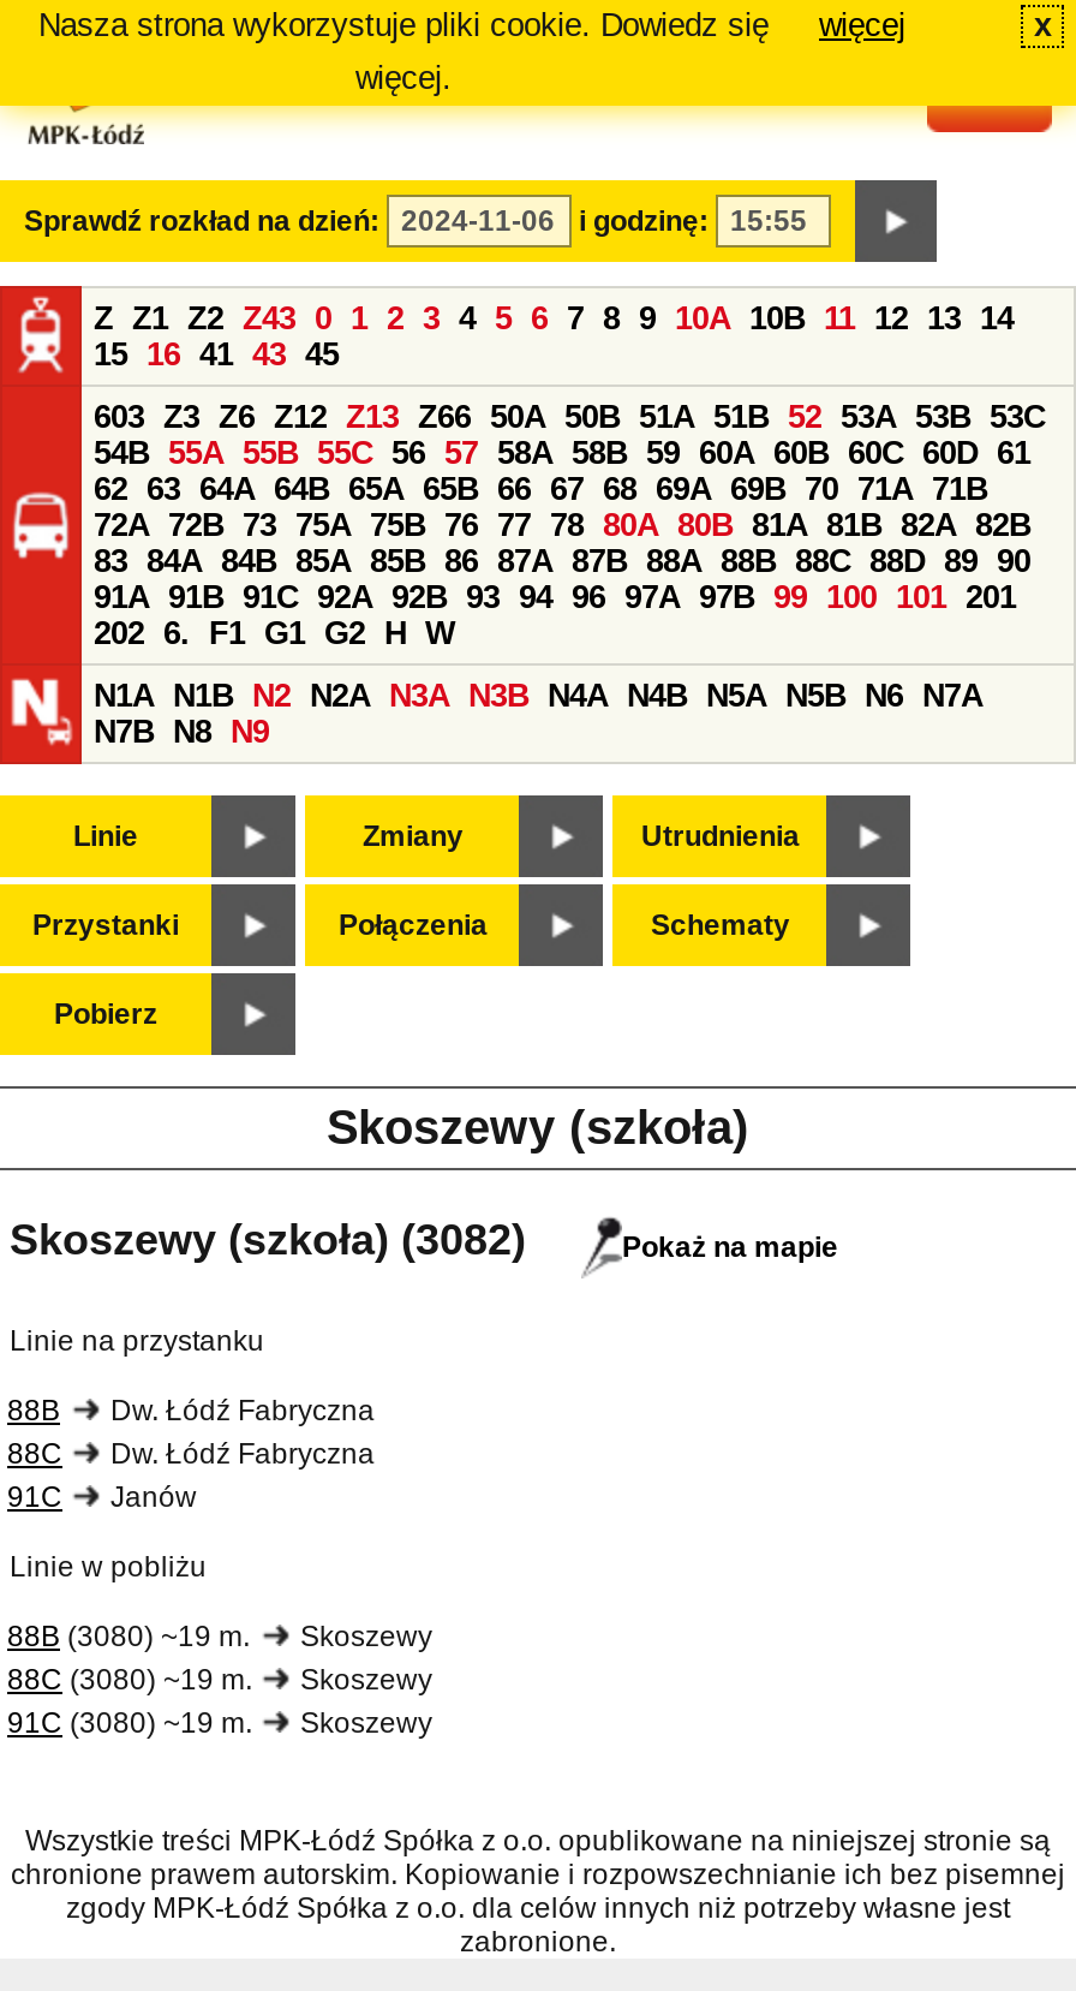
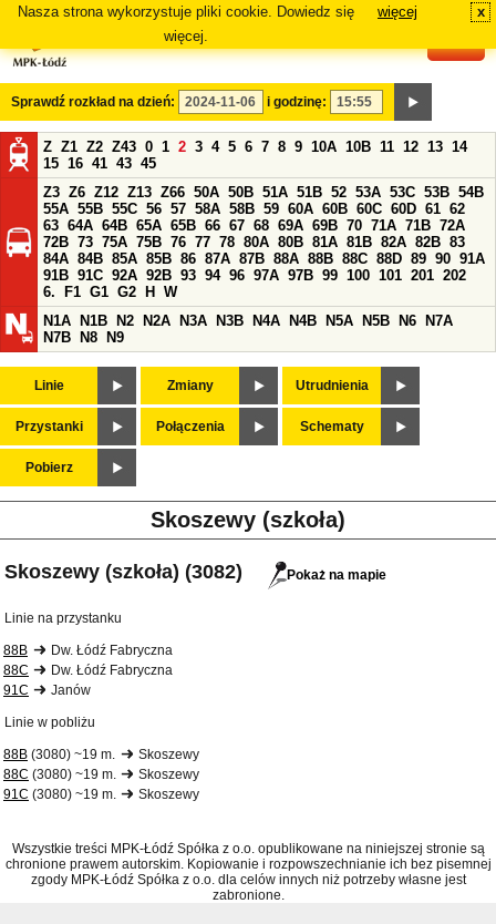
- 603 Z3 Z6 Z12 Z13 Z66 50A 50B 51A 51B 52 53A 53B 53C
- 54B 55A 55B 55C 56 57 58A 58B 59 60A 60B 60C 60D 61
- 62 63 64A 64B 65A 65B 66 67 68 69A 69B 70 71A 71B
- 72A 72B 73 75A 75B 76 77 78 80A 80B 81A 81B 82A 82B
- 83 84A 84B 85A 85B 86 87A 87B 88A 88B 88C 88D 89 90
- 91A 91B 91C 92A 92B 93 94 96 97A 97B 99 100 101 201
- 202 6. F1 G1 G2 H W
+ Z3 Z6 Z12 Z13 Z66 50A 50B 51A 51B 52 53A 53C 53B 54B
+ 55A 55B 55C 56 57 58A 58B 59 60A 60B 60C 60D 61 62
+ 63 64A 64B 65A 65B 66 67 68 69A 69B 70 71A 71B 72A
+ 72B 73 75A 75B 76 77 78 80A 80B 81A 81B 82A 82B 83
+ 84A 84B 85A 85B 86 87A 87B 88A 88B 88C 88D 89 90 91A
+ 91B 91C 92A 92B 93 94 96 97A 97B 99 100 101 201 202
+ 6. F1 G1 G2 H W
